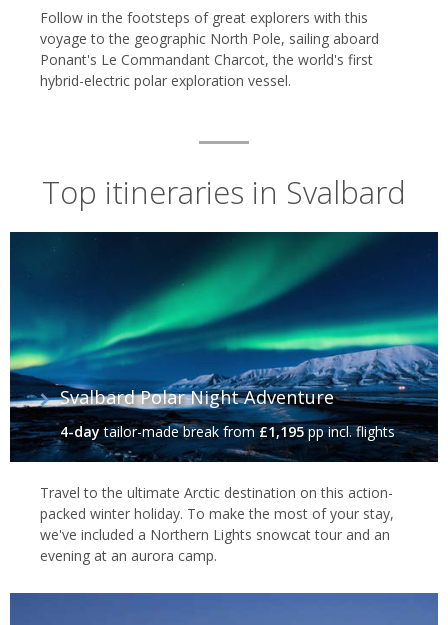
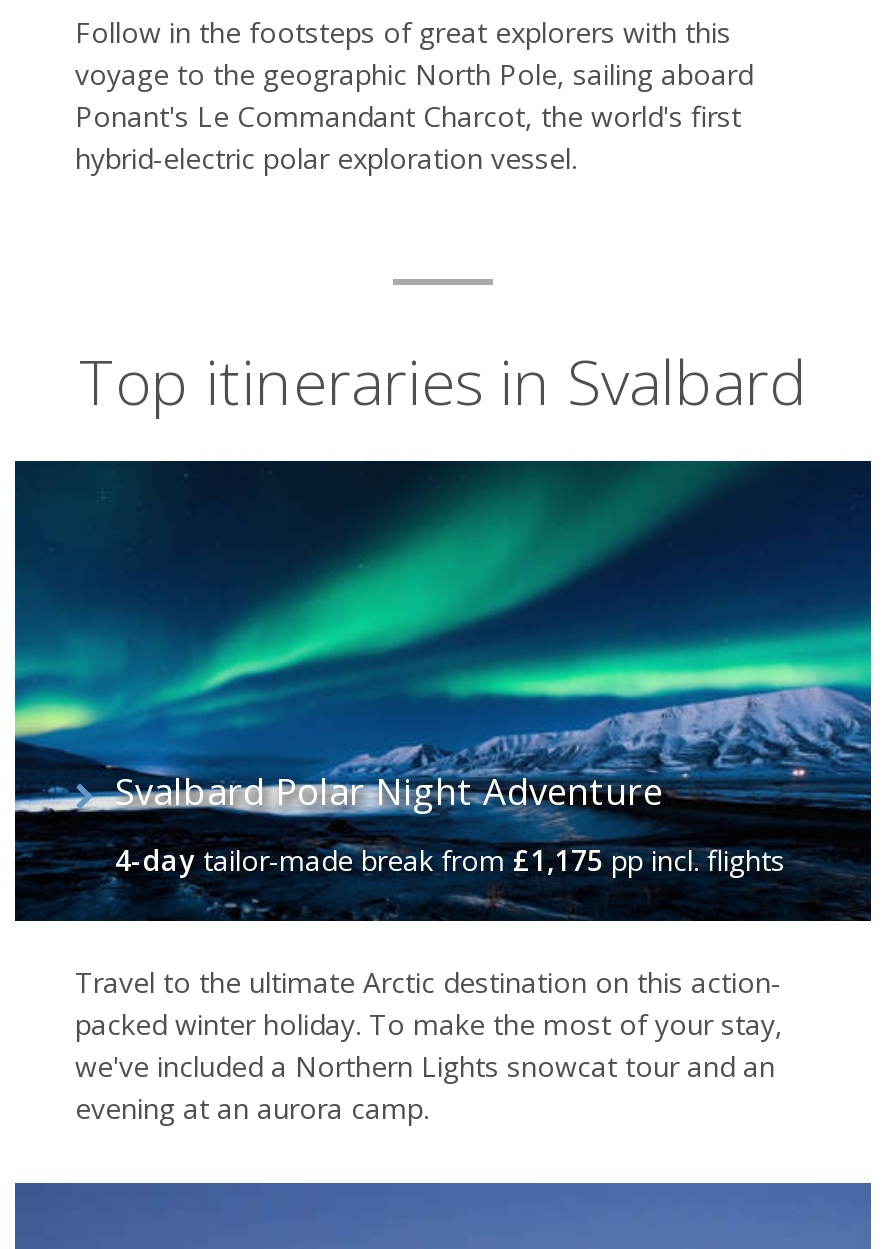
- 4-day tailor-made break from £1,195 pp incl. flights
+ 4-day tailor-made break from £1,175 pp incl. flights
